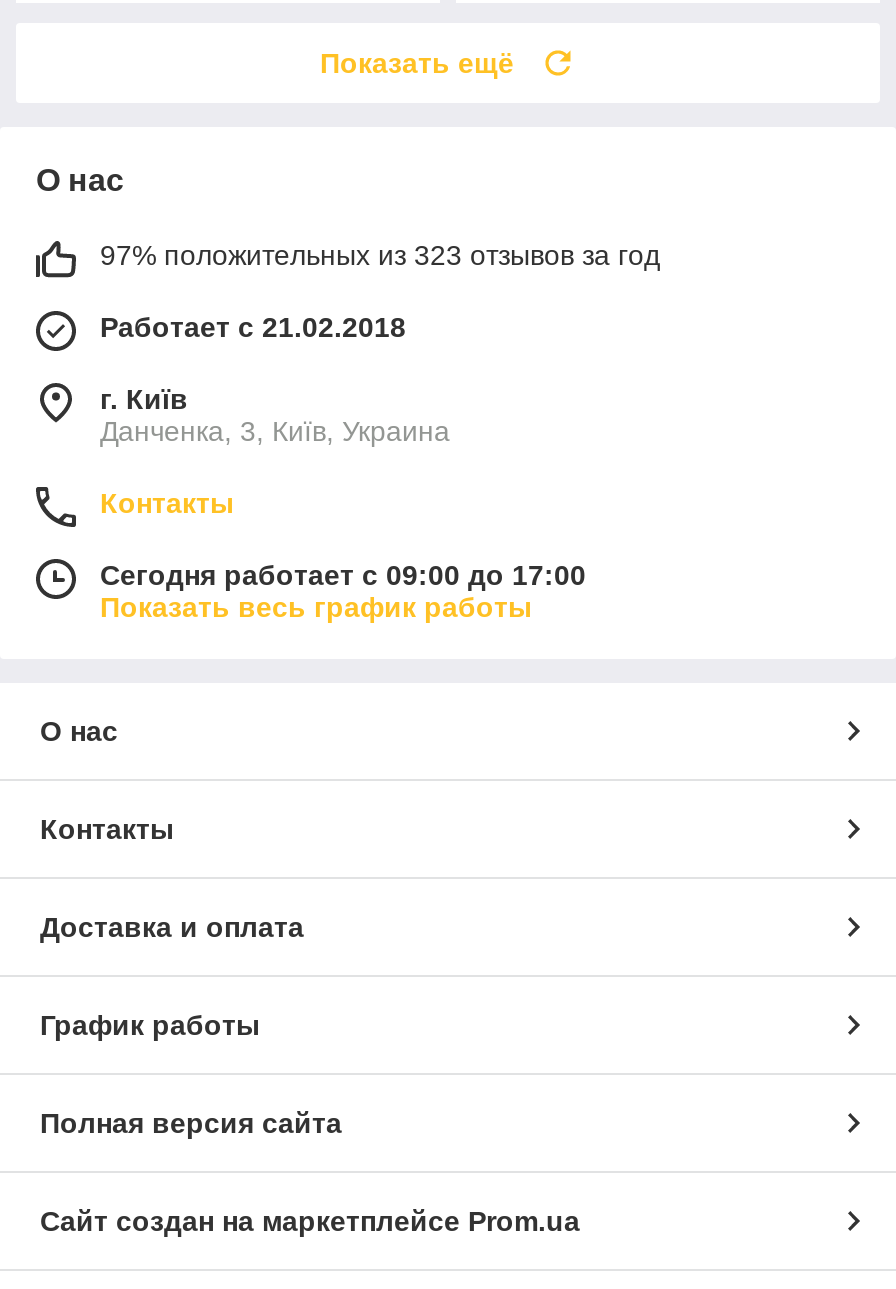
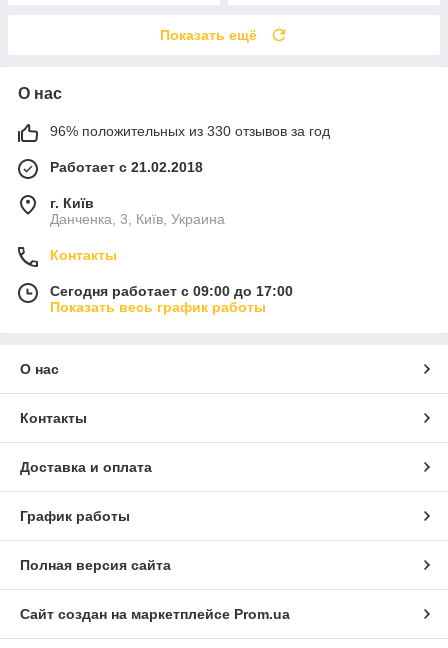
- 97% положительных из 323 отзывов за год
+ 96% положительных из 330 отзывов за год
